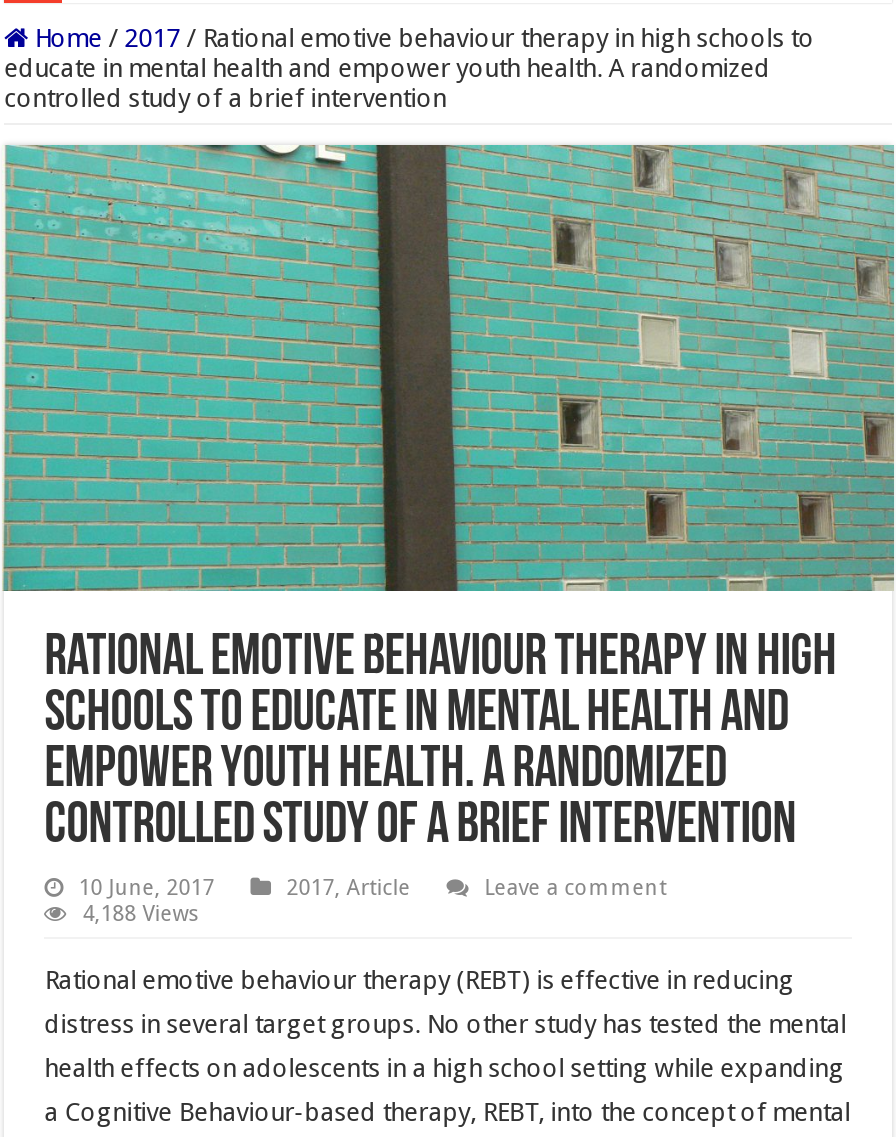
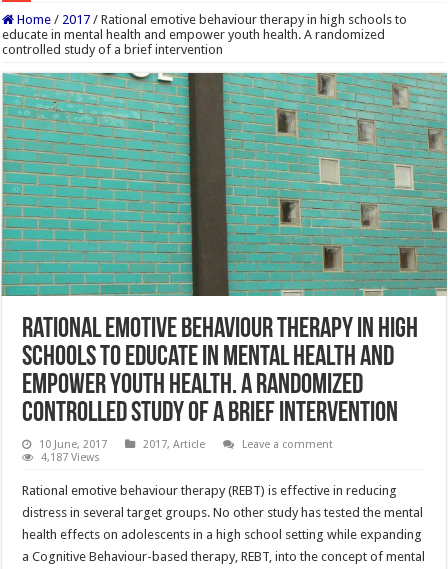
- 4,188 Views
+ 4,187 Views
